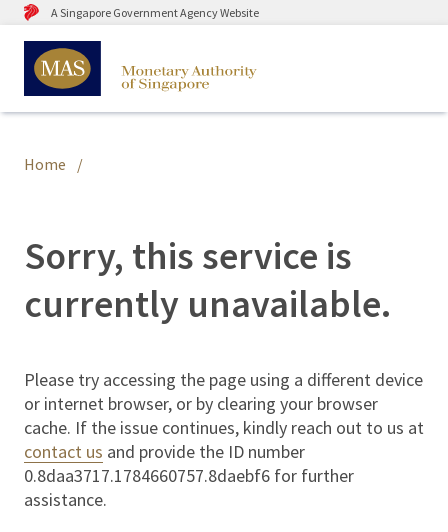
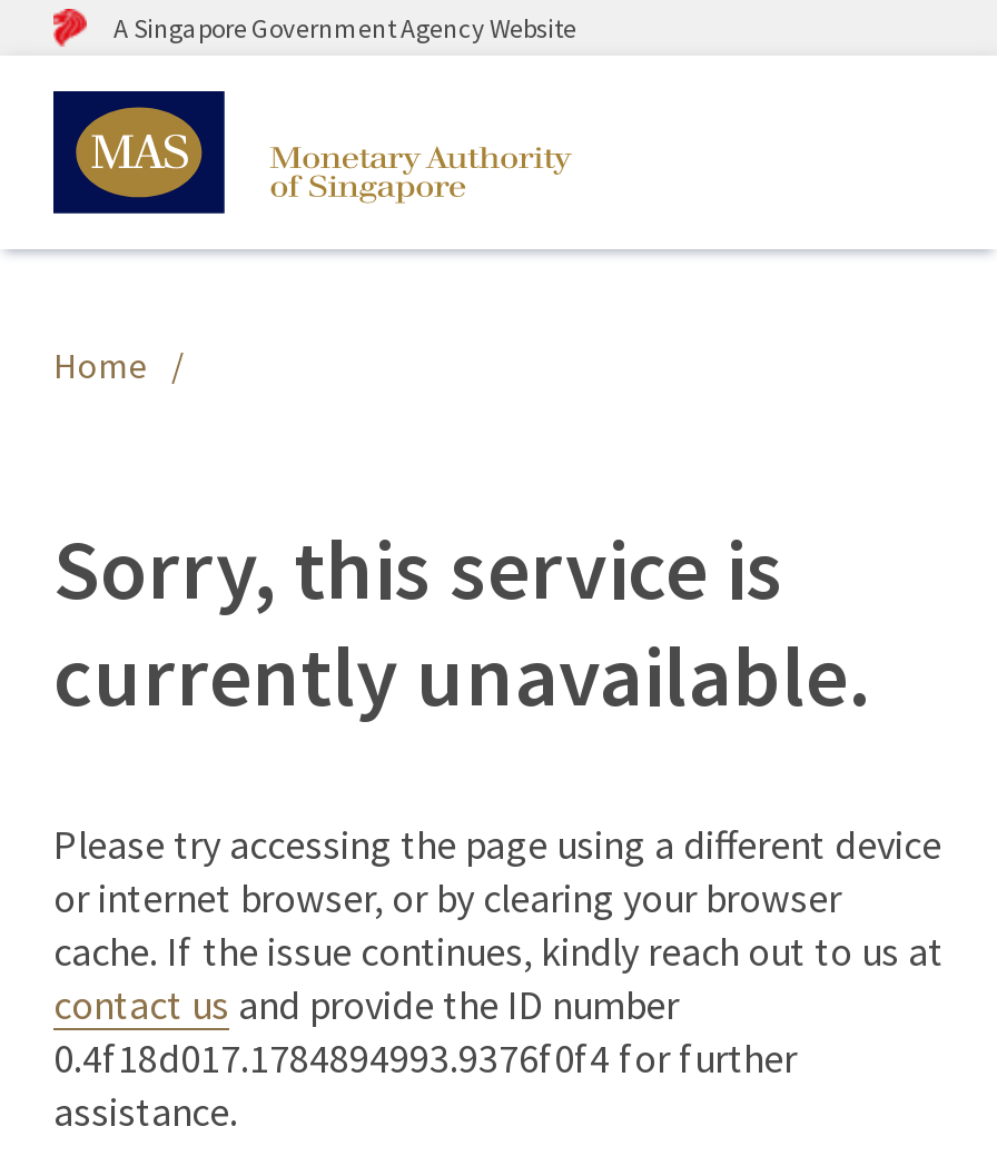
- 0.8daa3717.1784660757.8daebf6 for further
+ 0.4f18d017.1784894993.9376f0f4 for further
